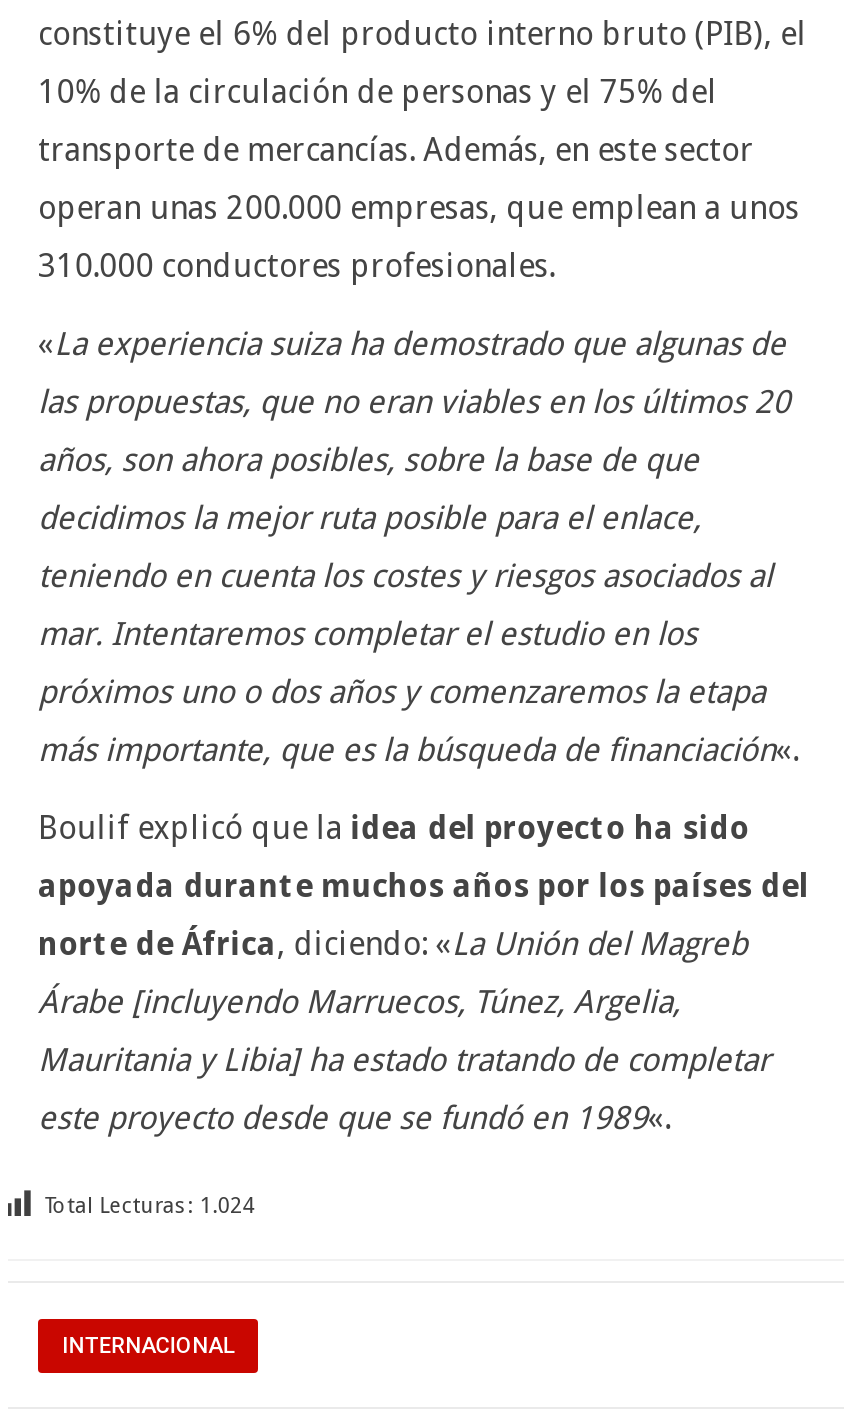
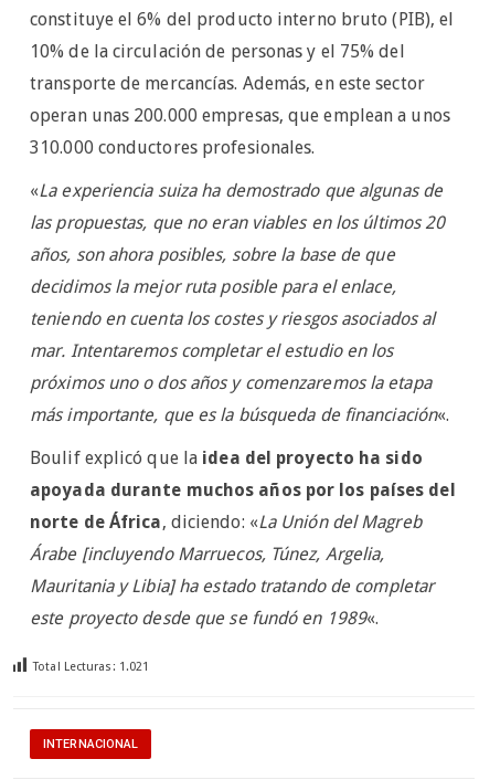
- Total Lecturas: 1.024
+ Total Lecturas: 1.021
